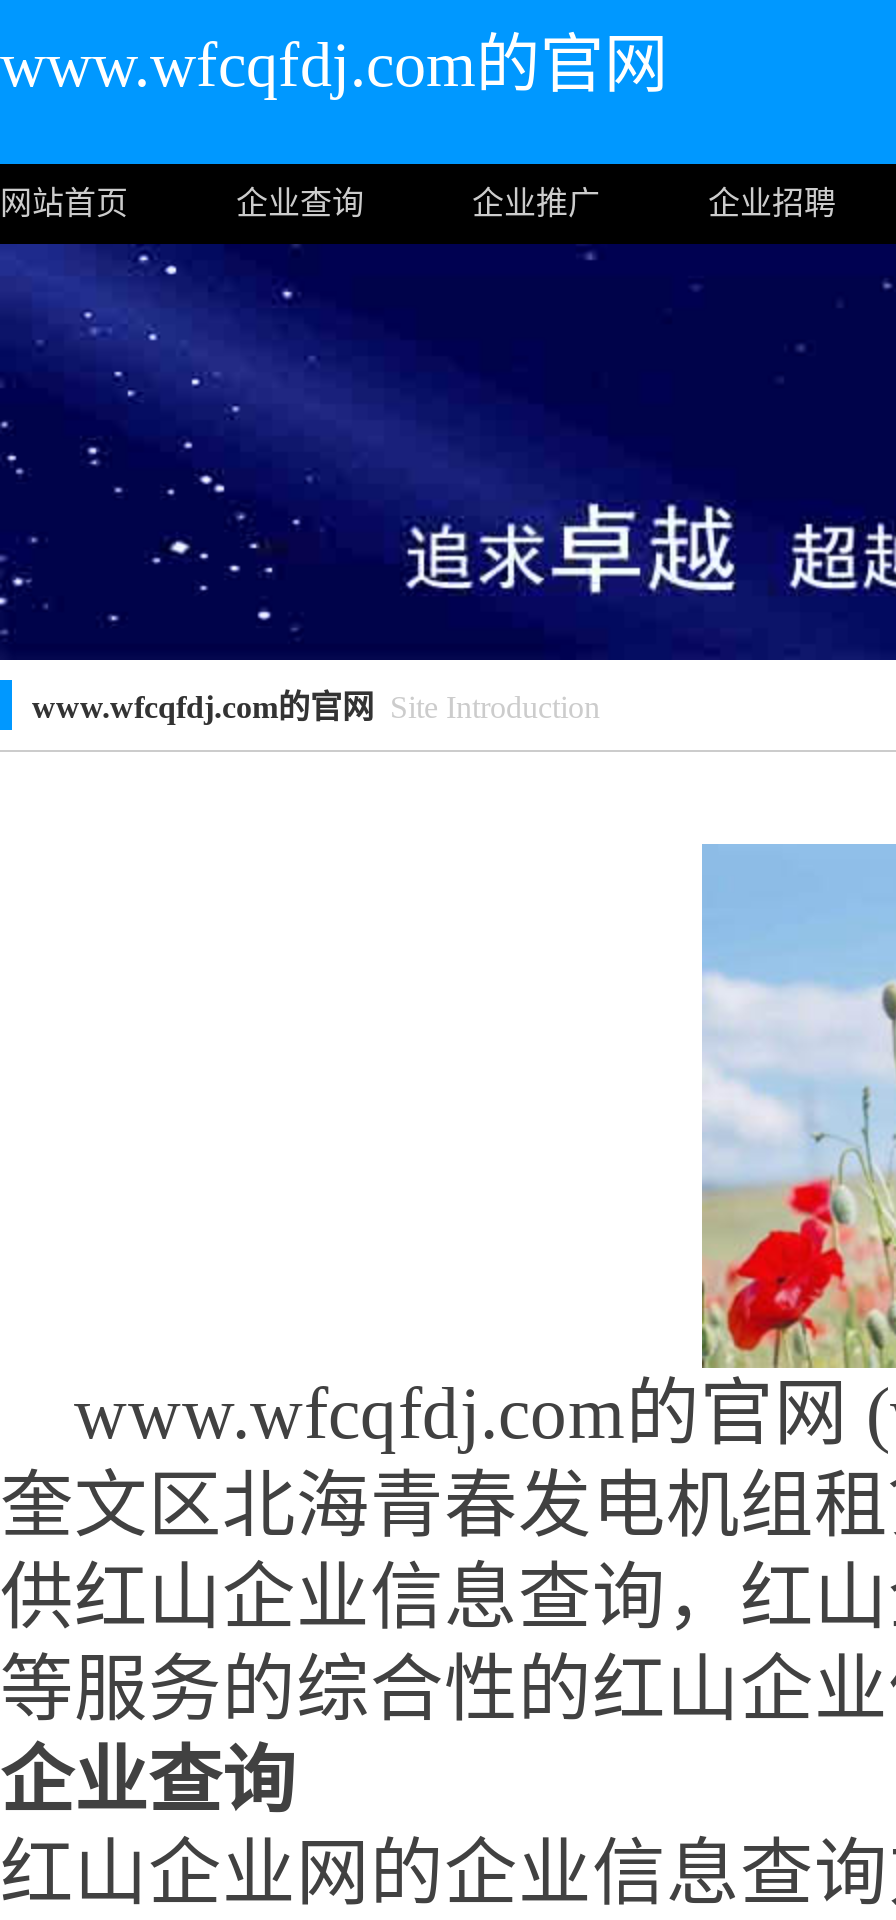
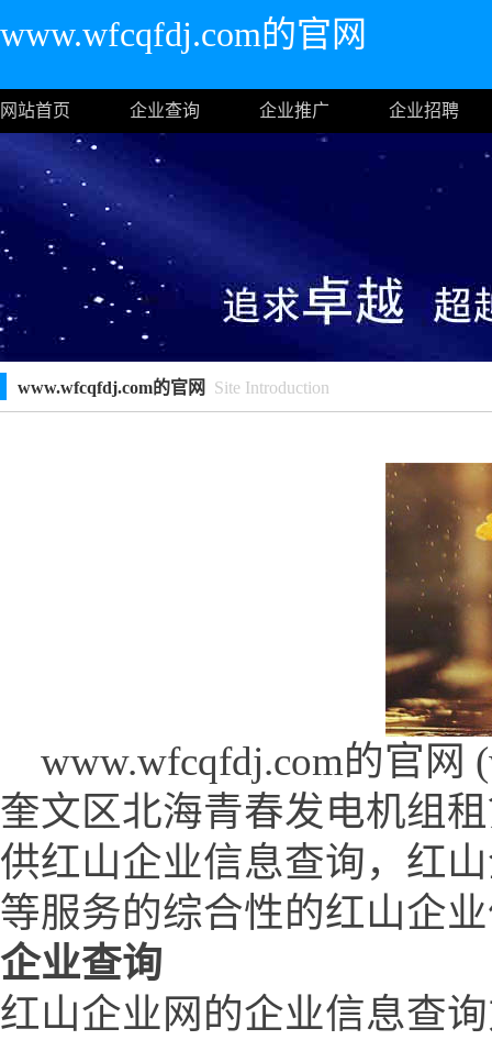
- [image]
+ [image]
